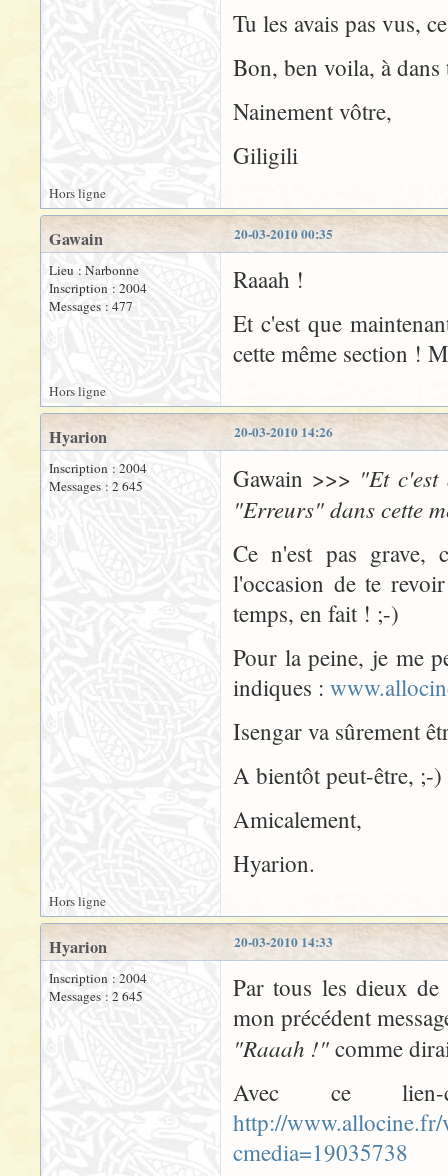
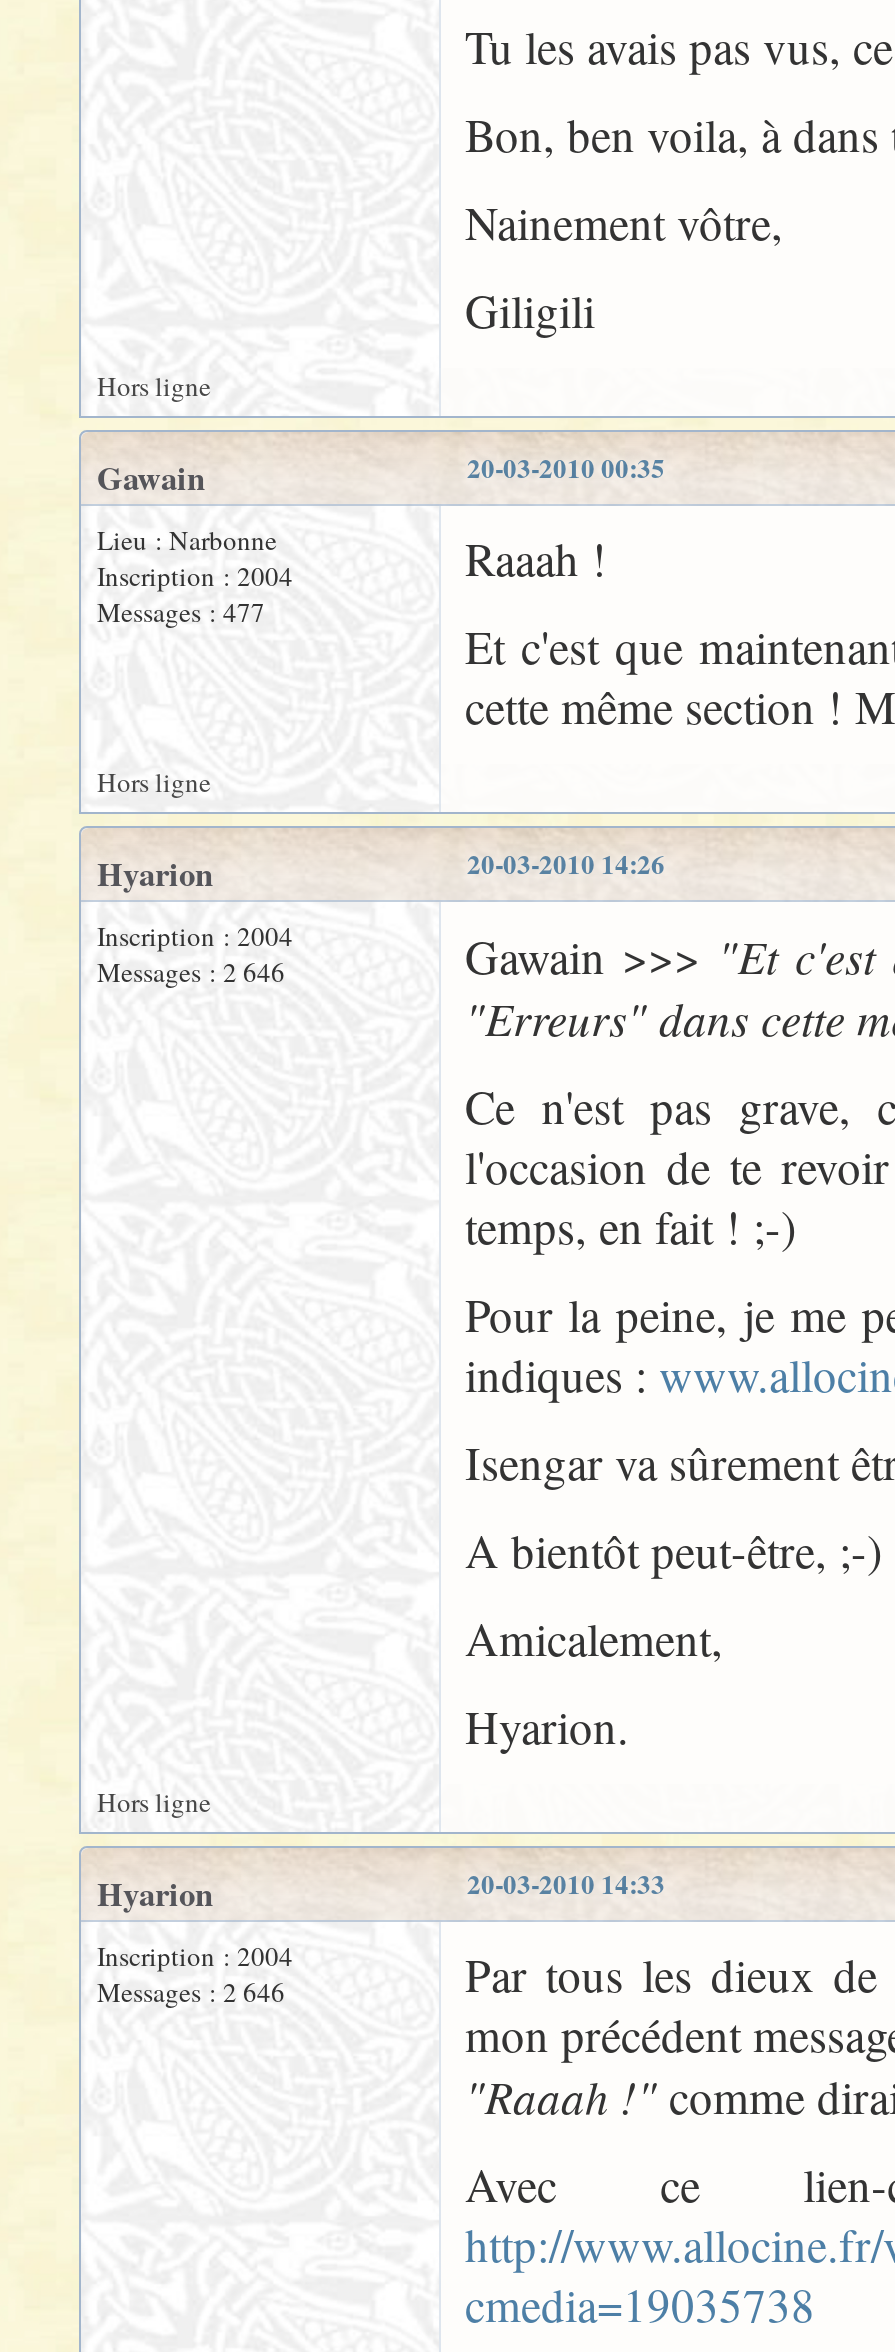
- Messages : 2 645
+ Messages : 2 646

- Messages : 2 645
+ Messages : 2 646
